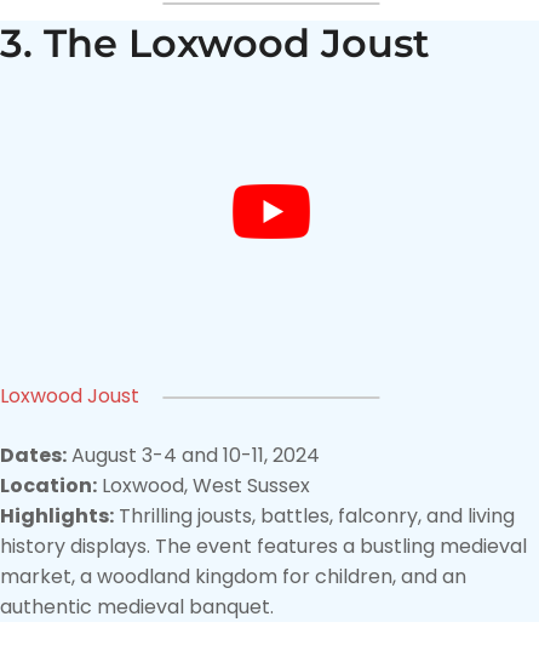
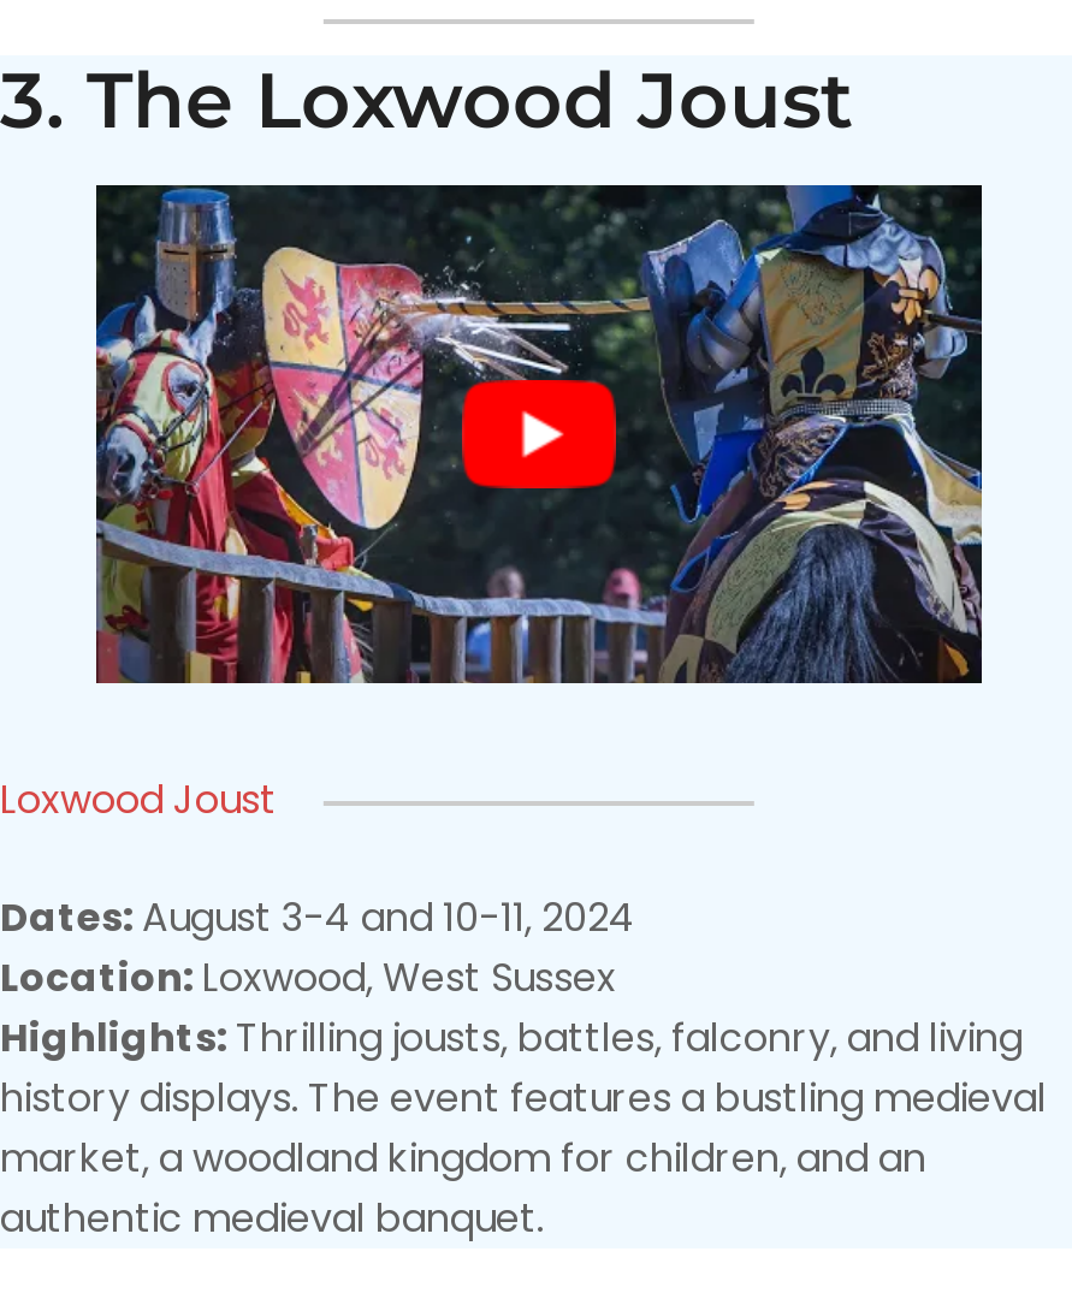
+ [image]
